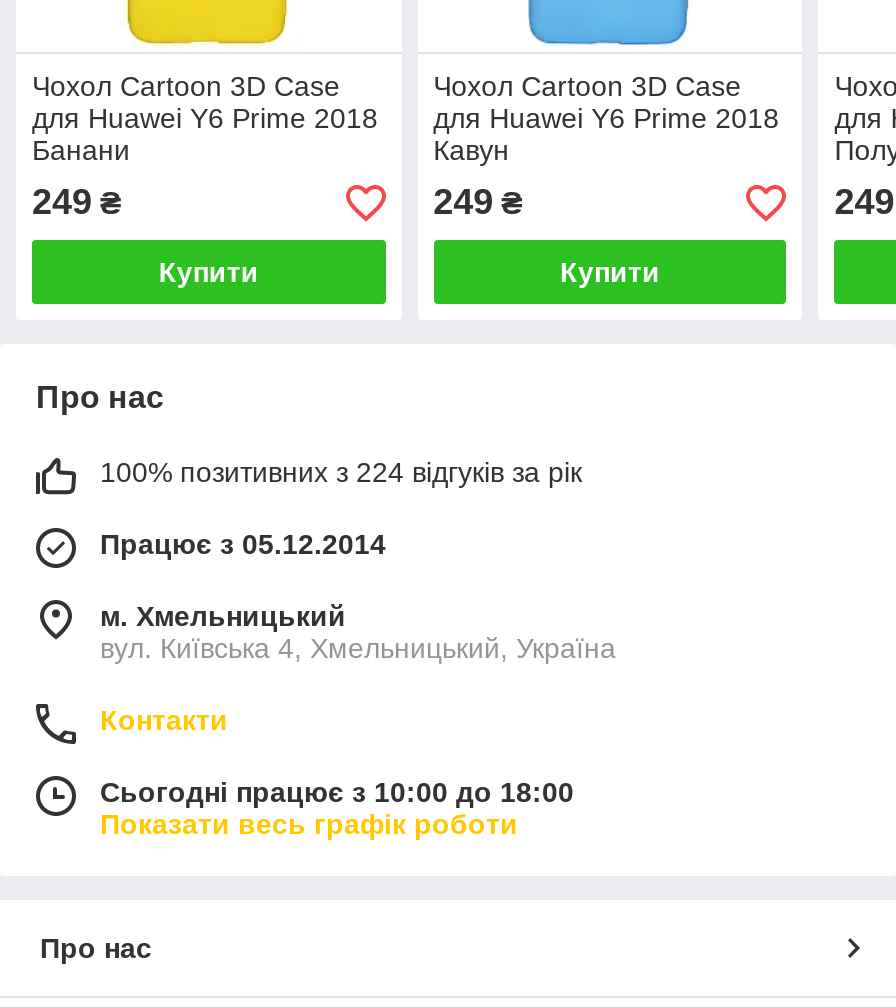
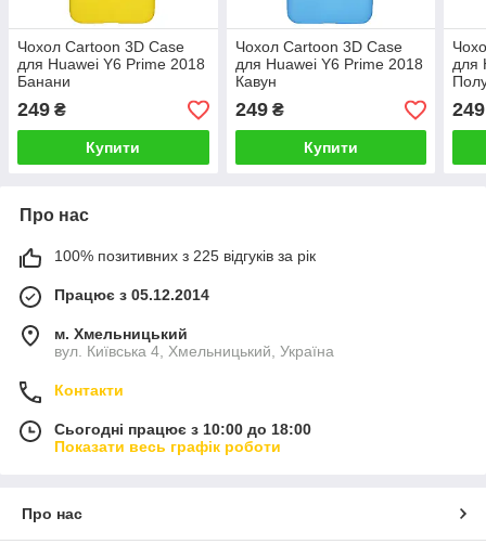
- 100% позитивних з 224 відгуків за рік
+ 100% позитивних з 225 відгуків за рік
